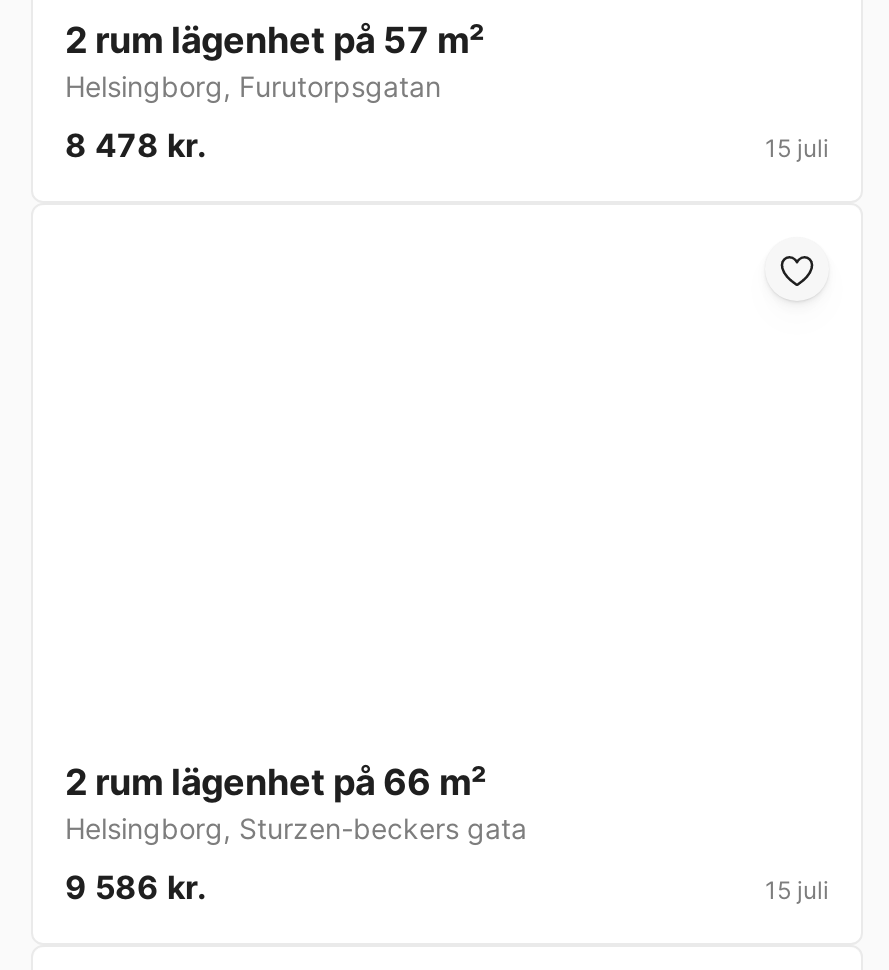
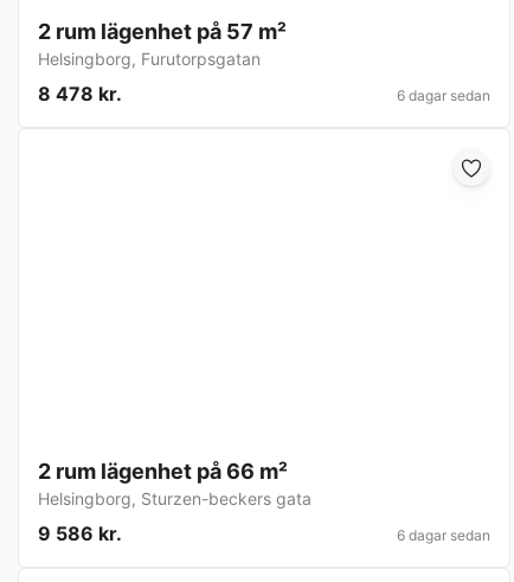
- 15 juli
+ 6 dagar sedan

- 15 juli
+ 6 dagar sedan
